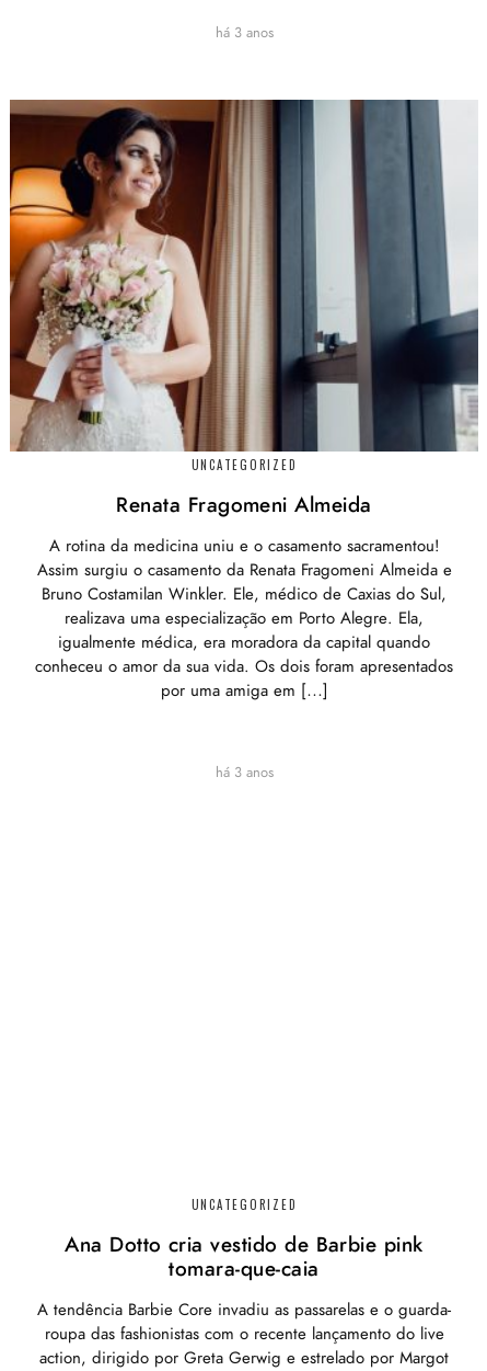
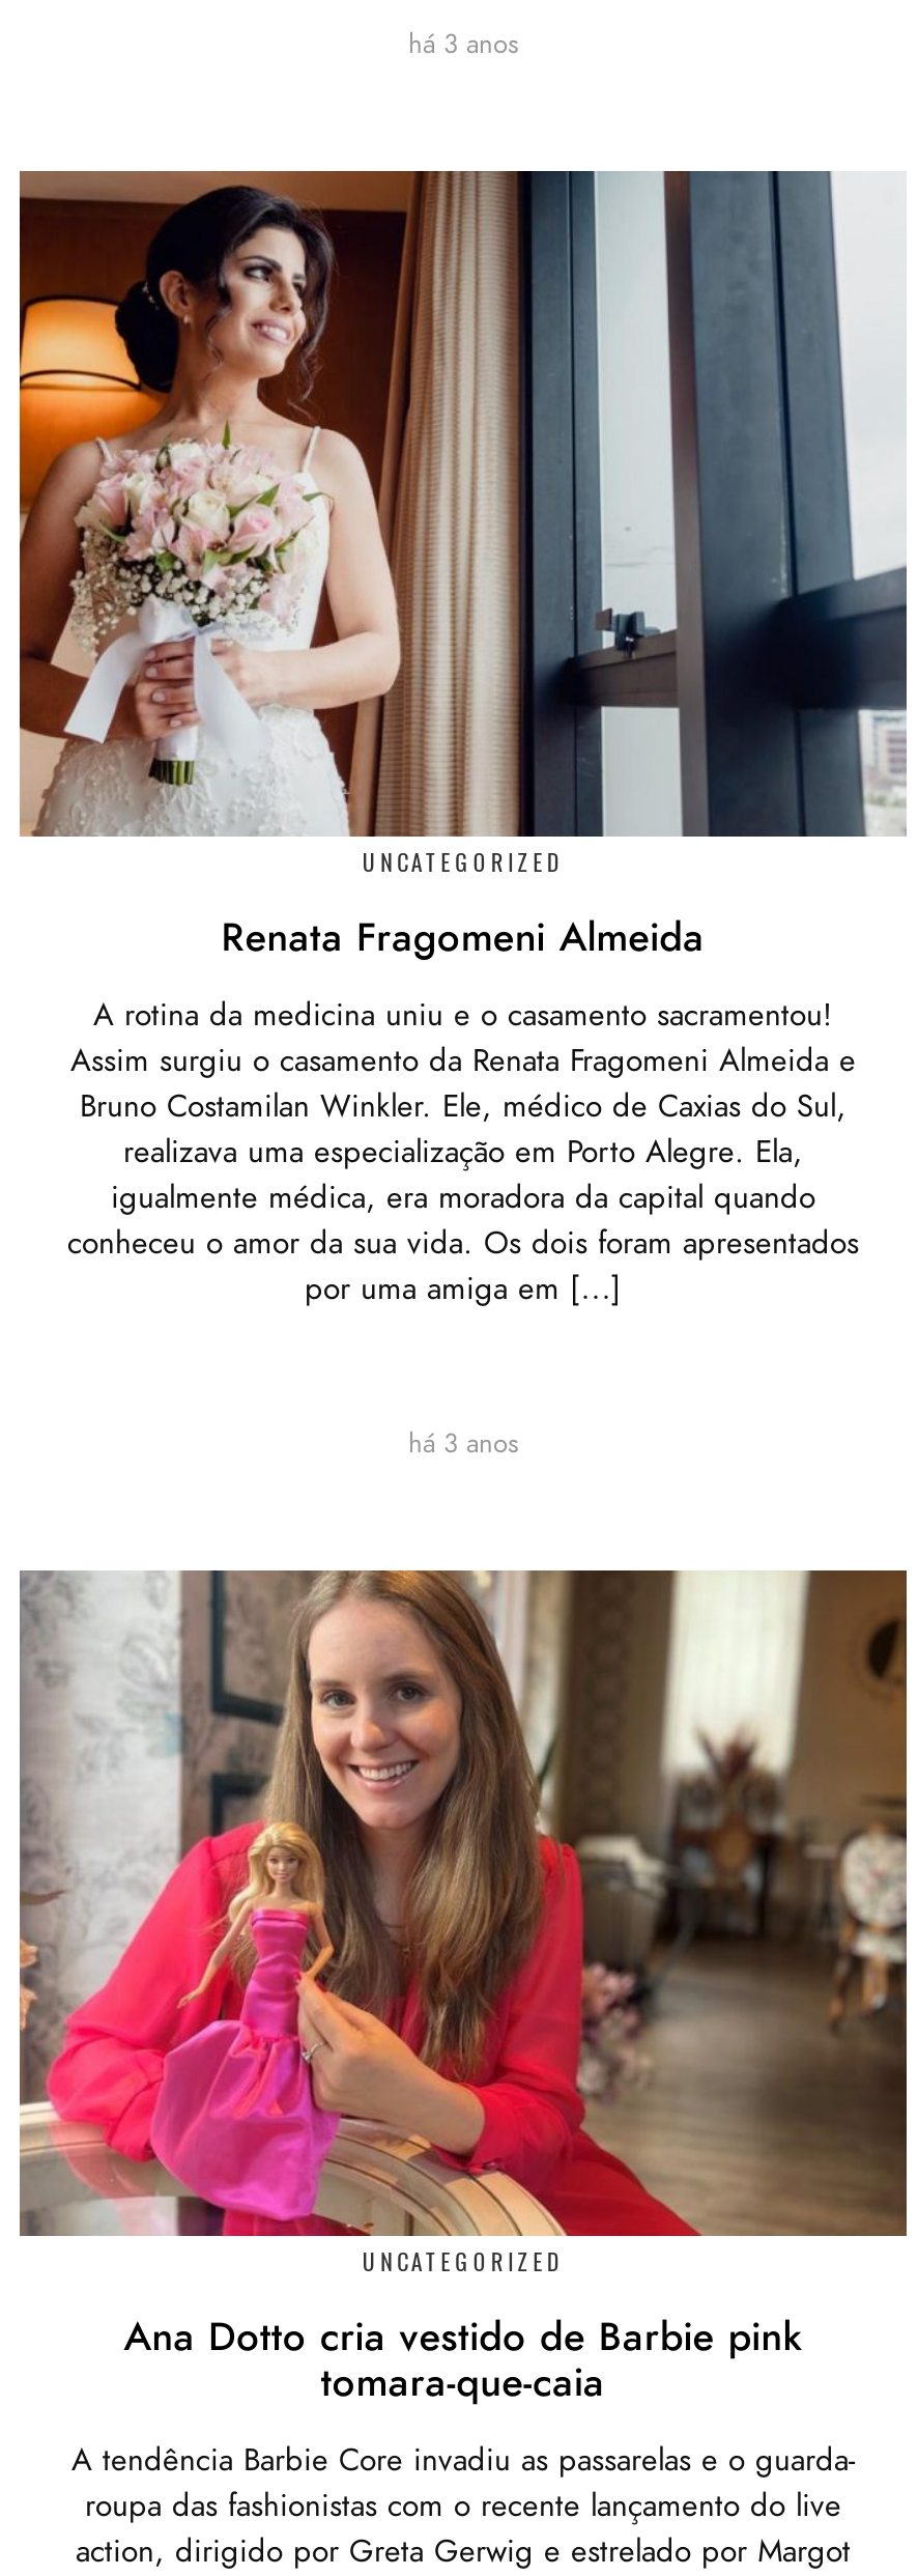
+ [image]
